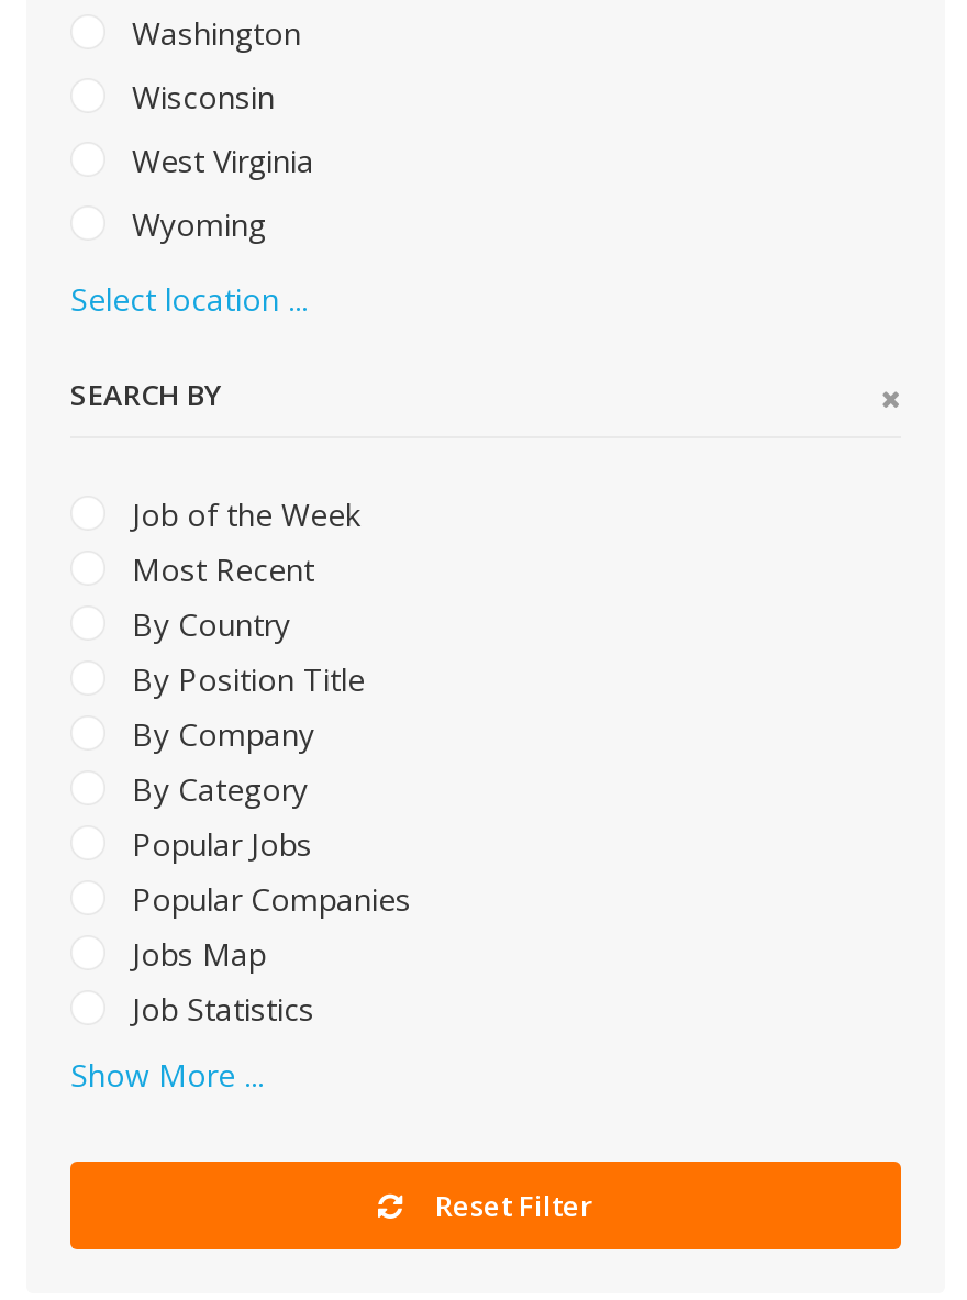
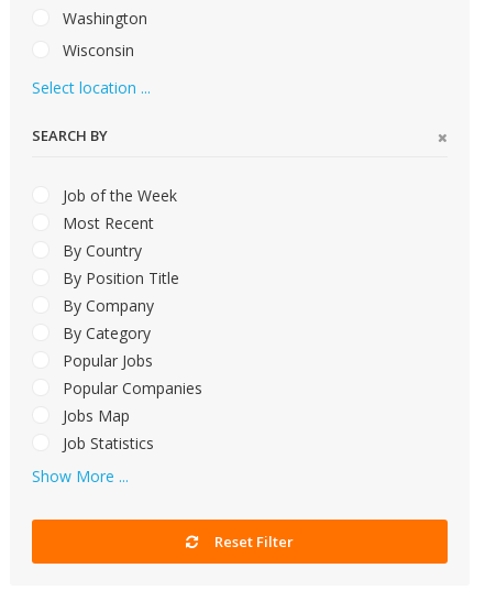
- West Virginia
- Wyoming
